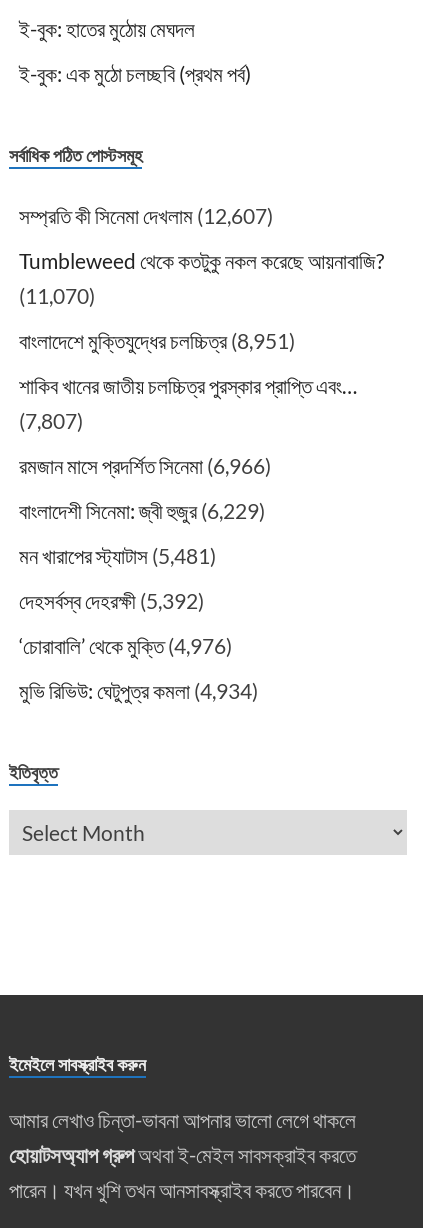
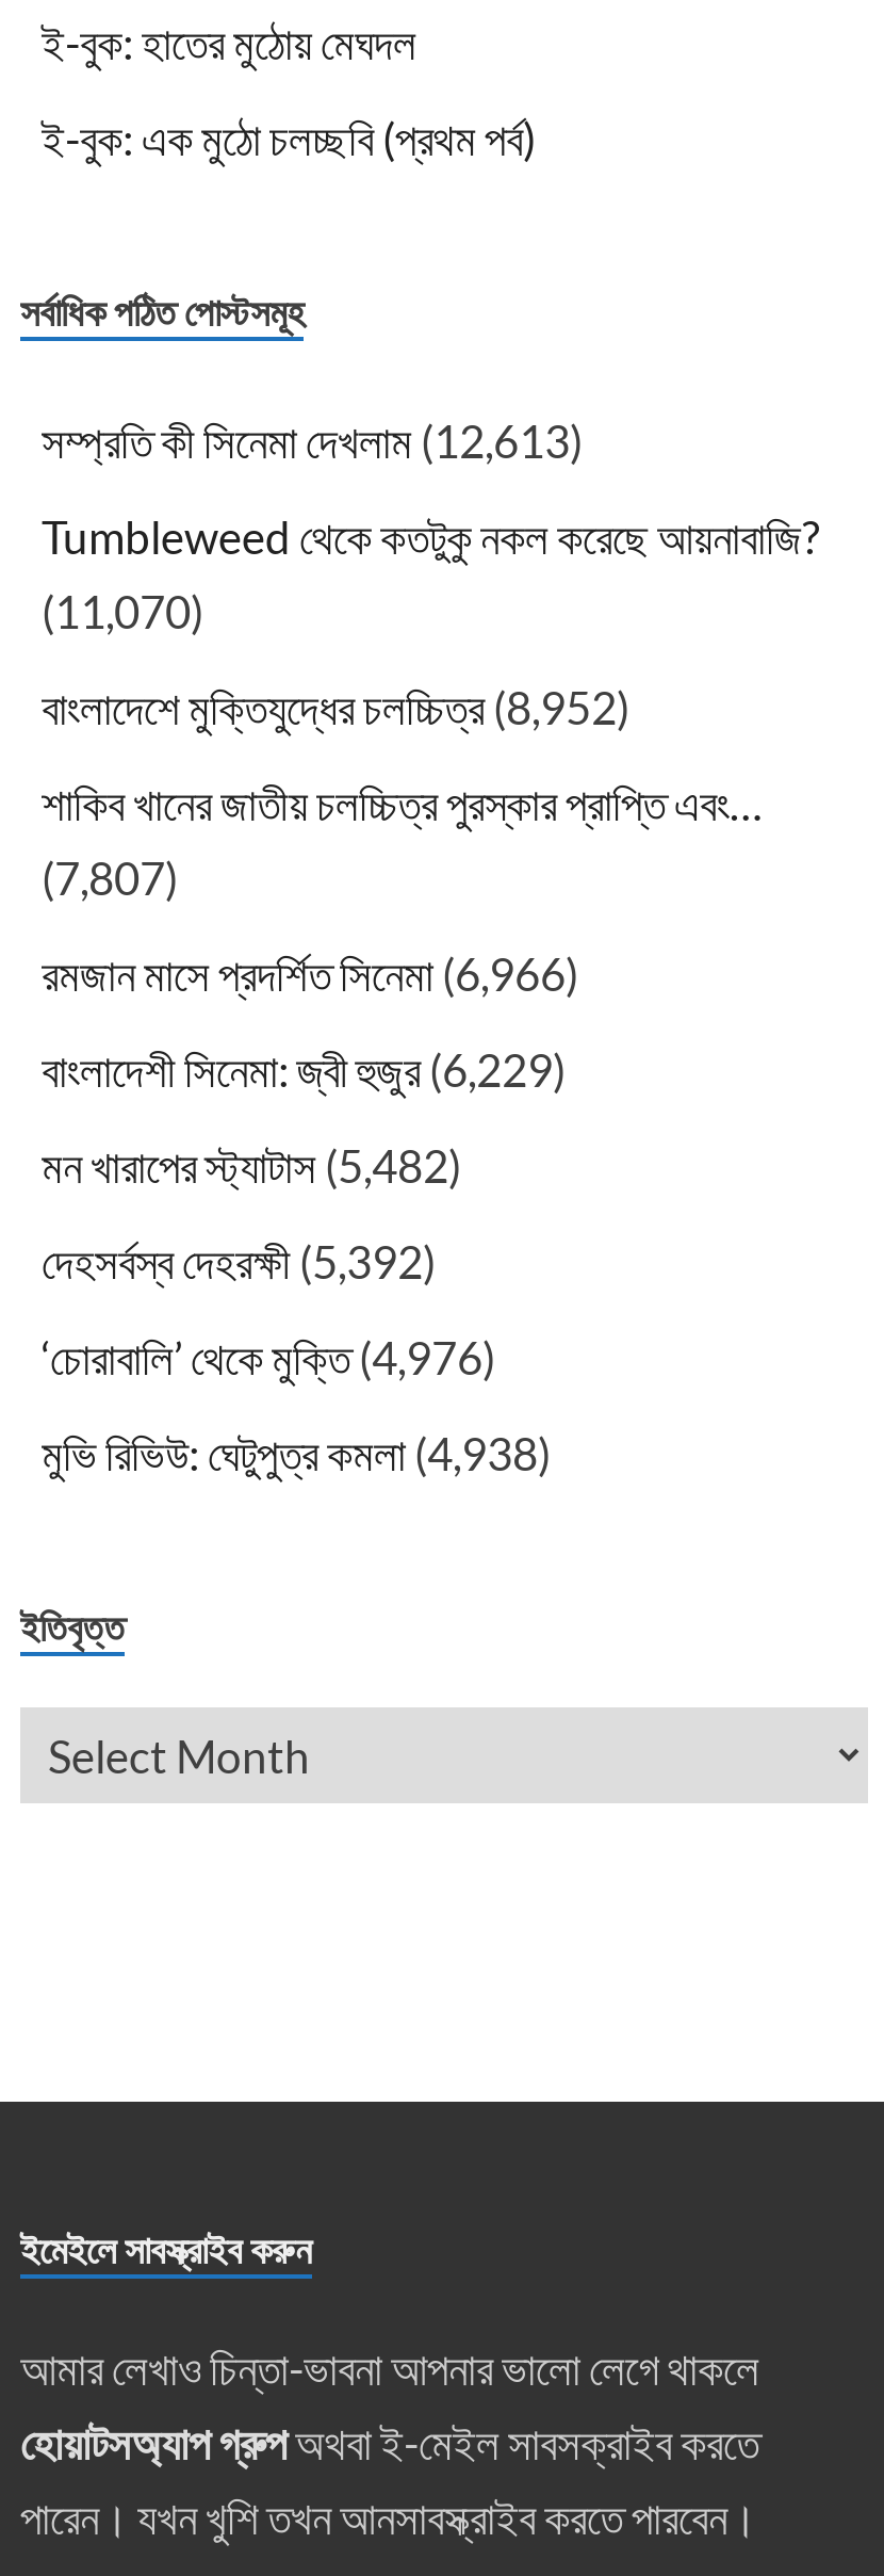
- সম্প্রতি কী সিনেমা দেখলাম (12,607)
+ সম্প্রতি কী সিনেমা দেখলাম (12,613)

- বাংলাদেশে মুক্তিযুদ্ধের চলচ্চিত্র (8,951)
+ বাংলাদেশে মুক্তিযুদ্ধের চলচ্চিত্র (8,952)

- মন খারাপের স্ট্যাটাস (5,481)
+ মন খারাপের স্ট্যাটাস (5,482)

- মুভি রিভিউ: ঘেটুপুত্র কমলা (4,934)
+ মুভি রিভিউ: ঘেটুপুত্র কমলা (4,938)
